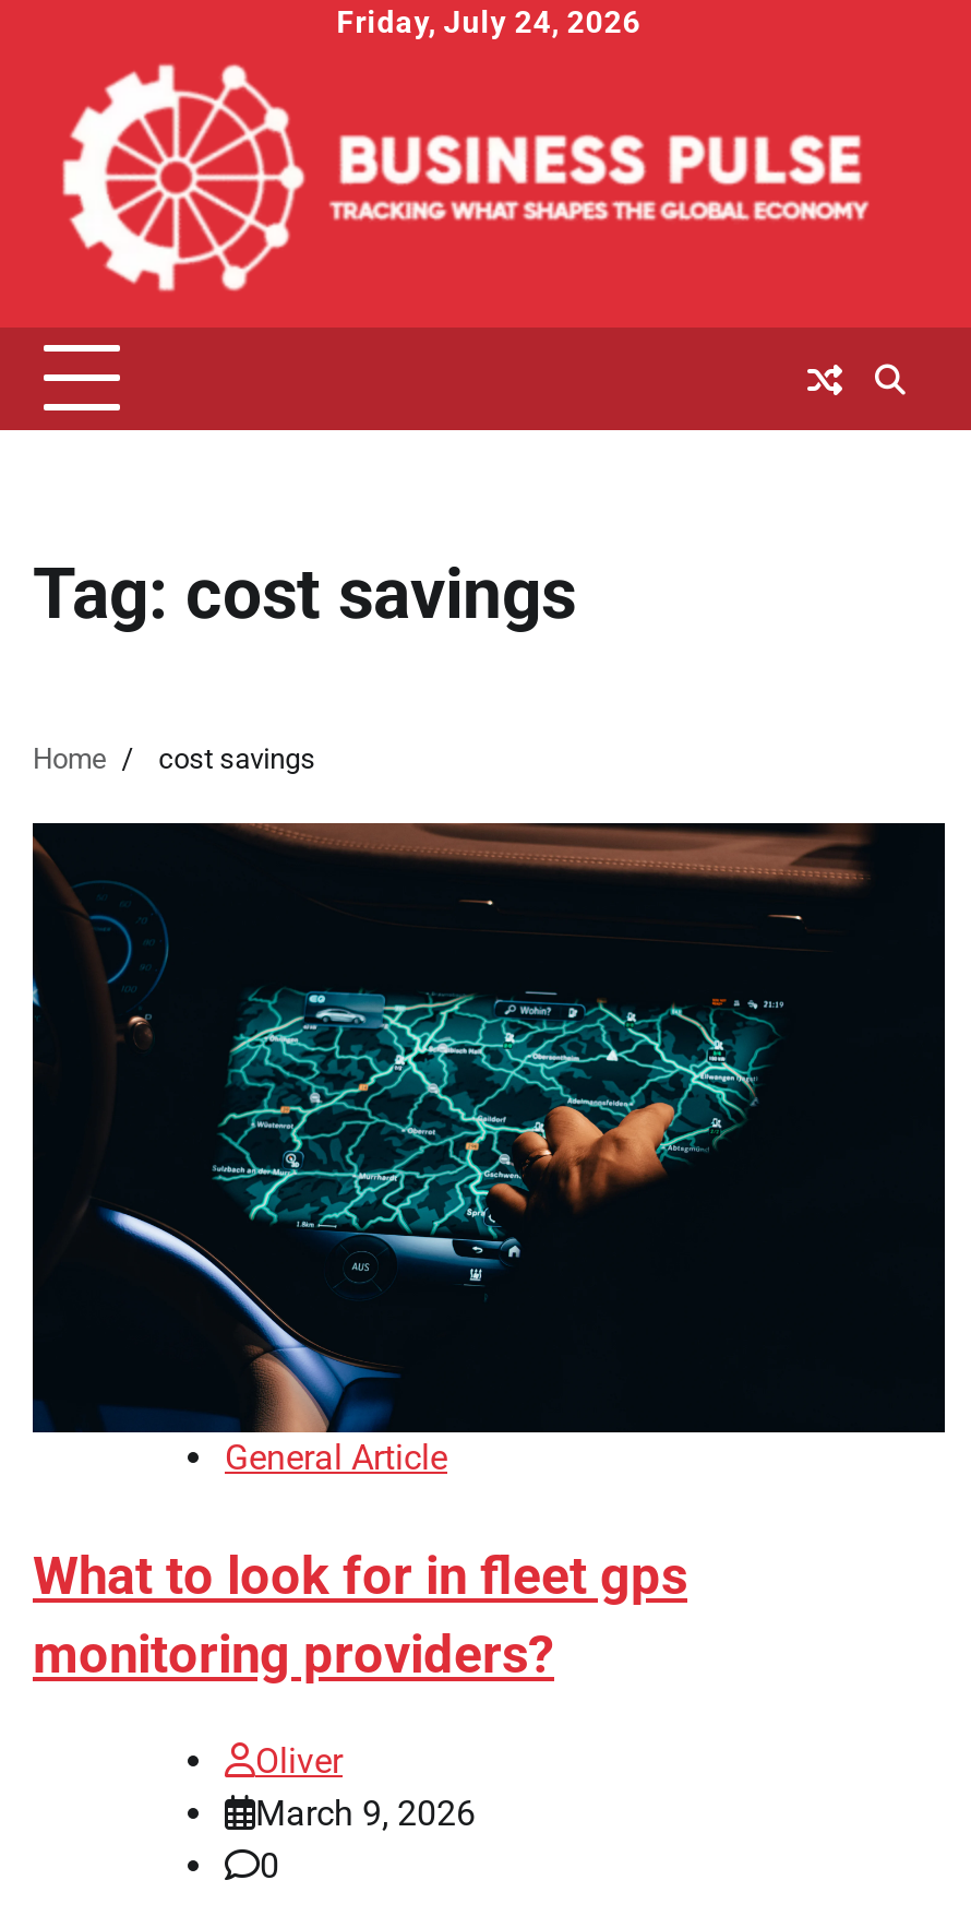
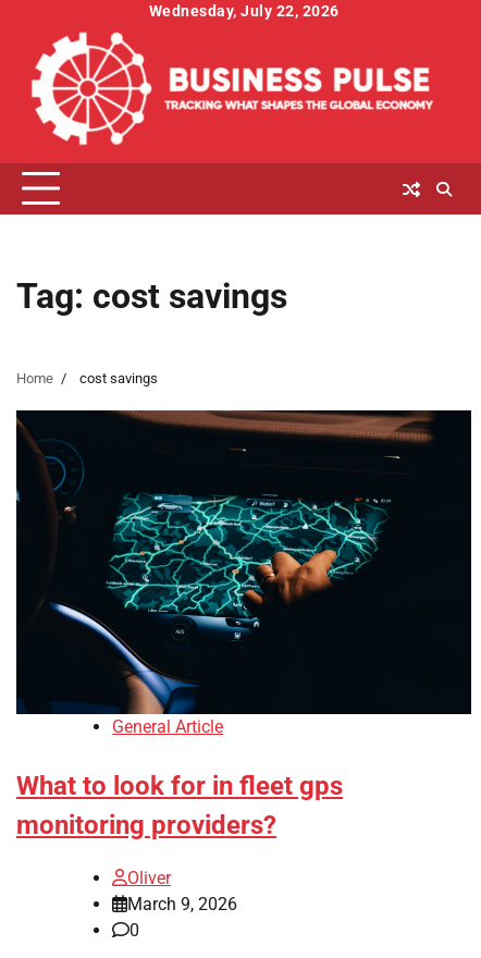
- Friday, July 24, 2026
+ Wednesday, July 22, 2026
